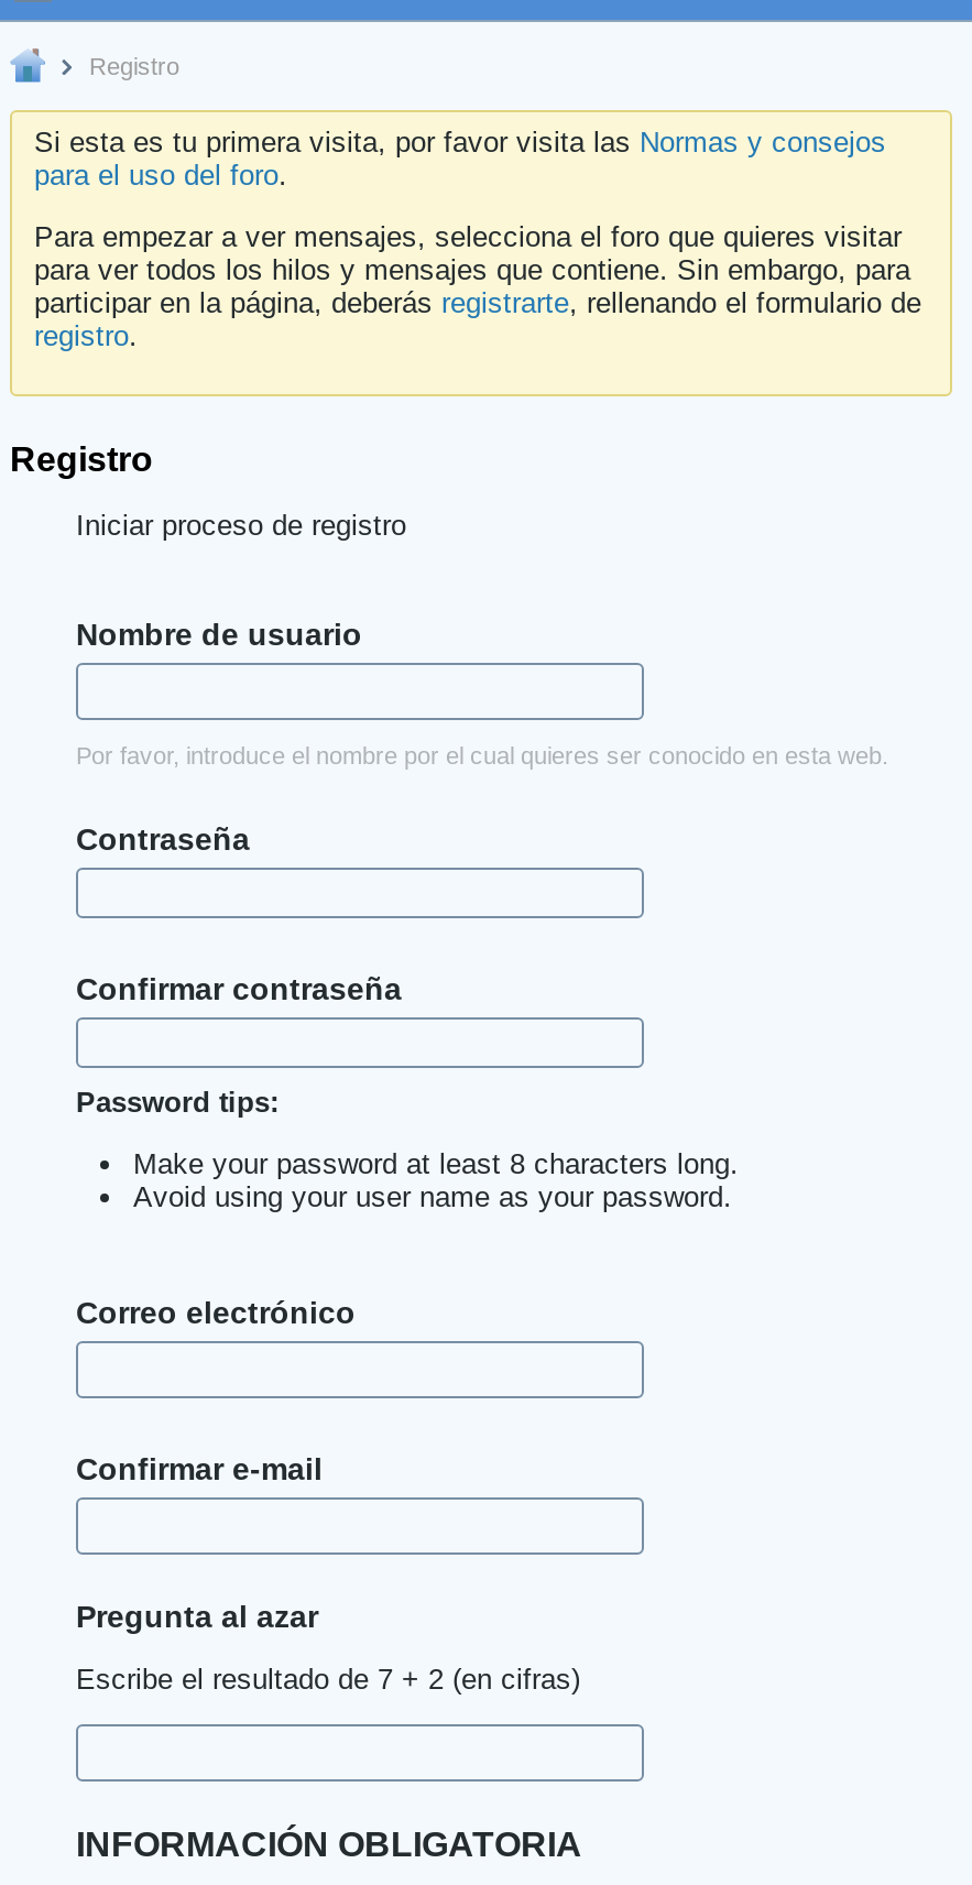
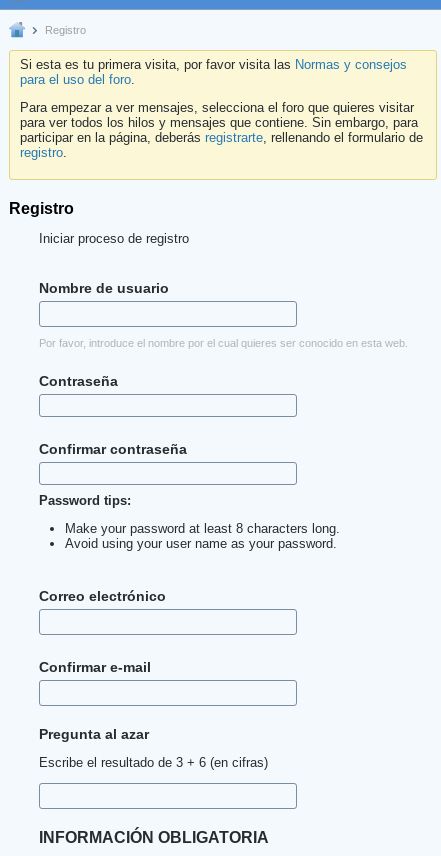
- Escribe el resultado de 7 + 2 (en cifras)
+ Escribe el resultado de 3 + 6 (en cifras)
